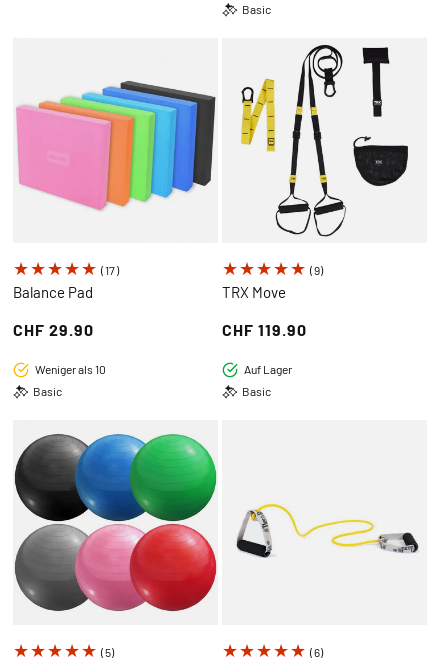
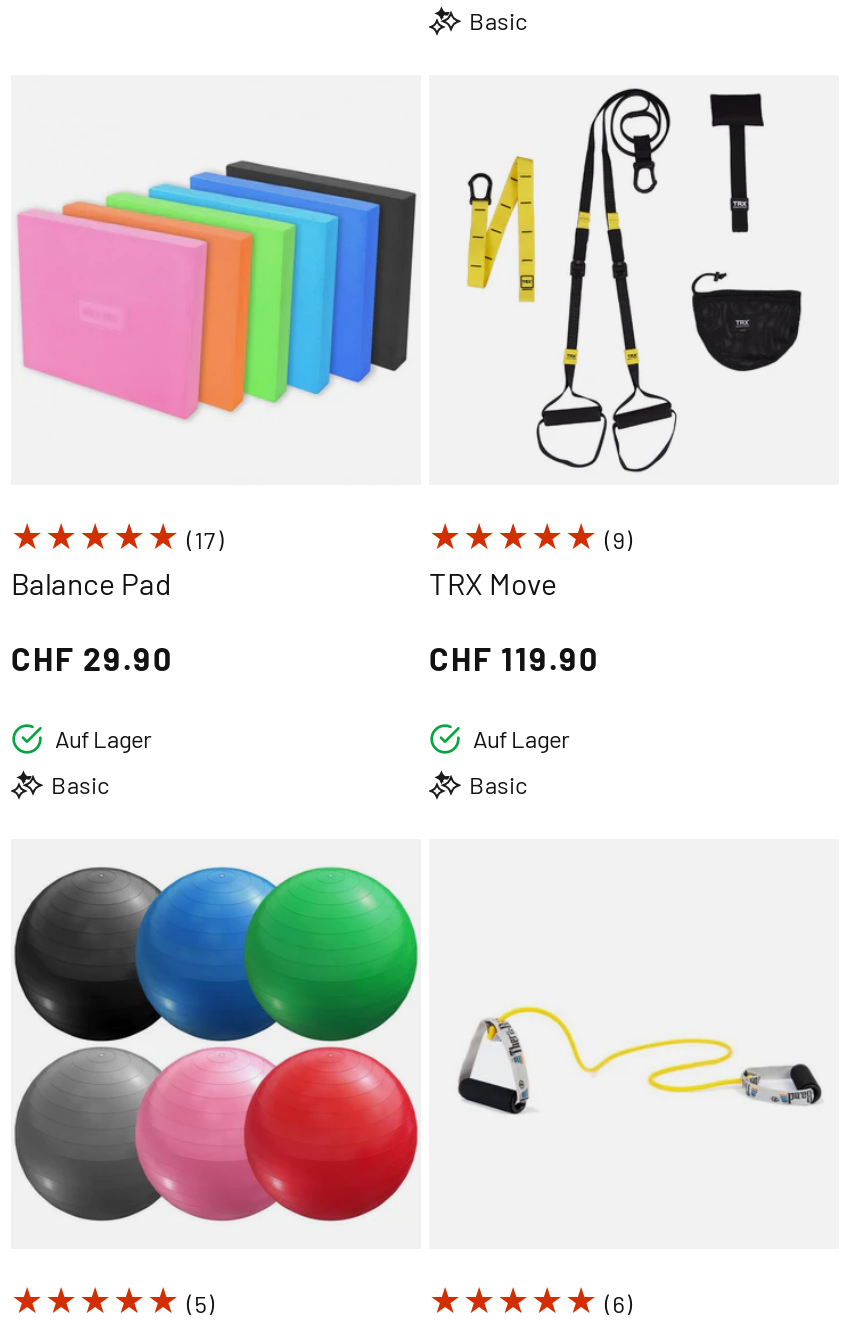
- Weniger als 10
+ Auf Lager
